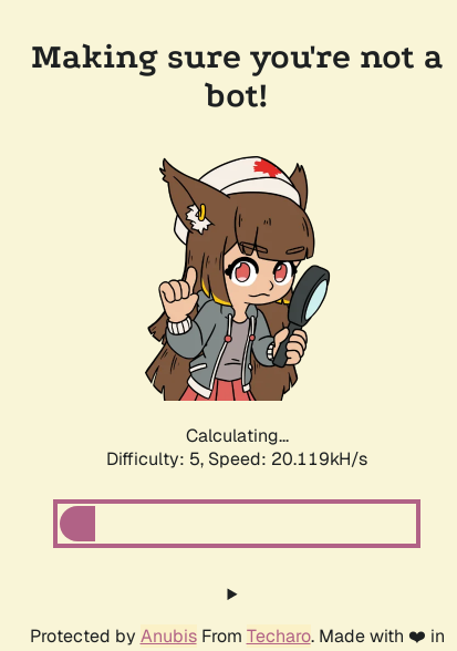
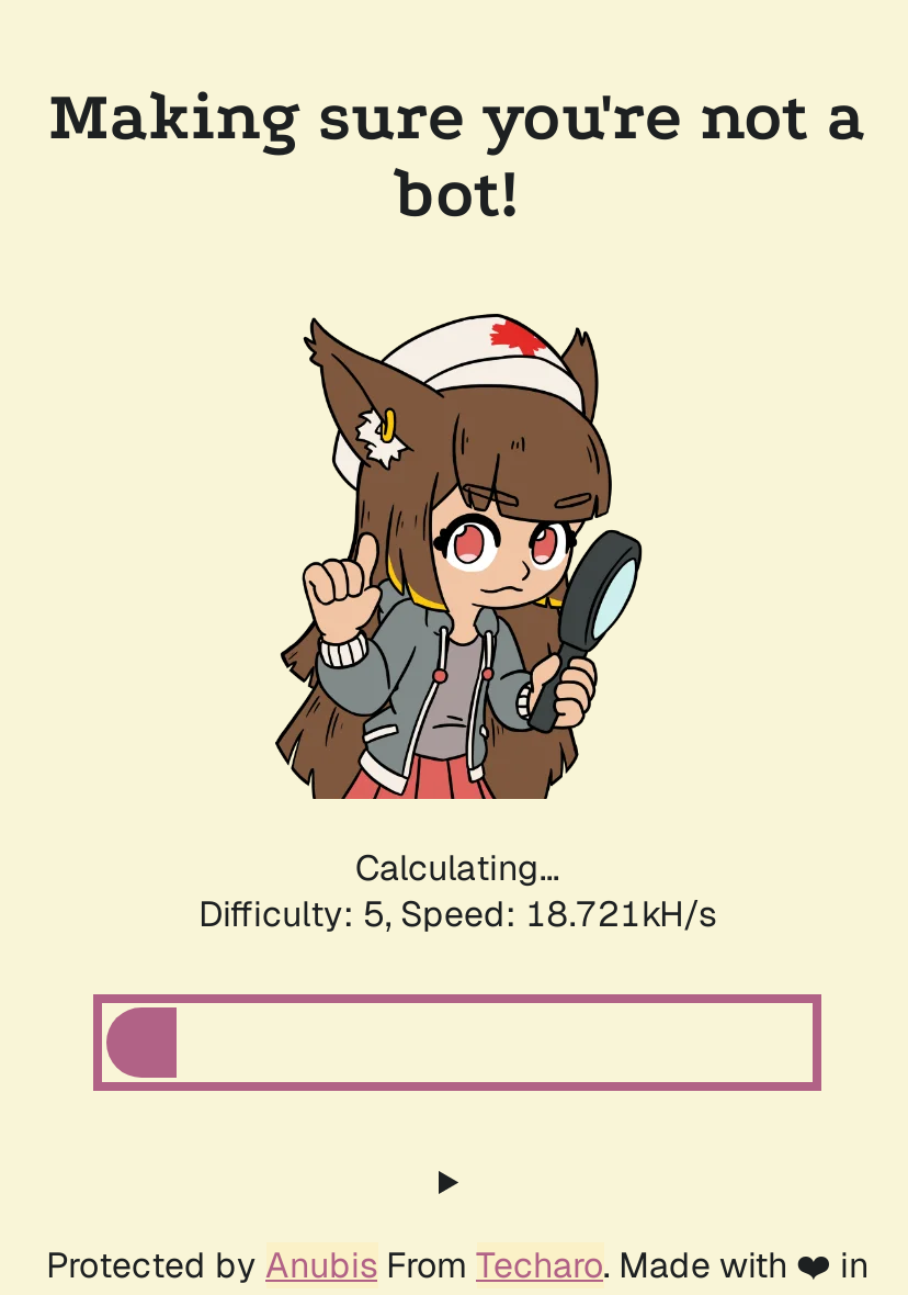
- Difficulty: 5, Speed: 20.119kH/s
+ Difficulty: 5, Speed: 18.721kH/s
